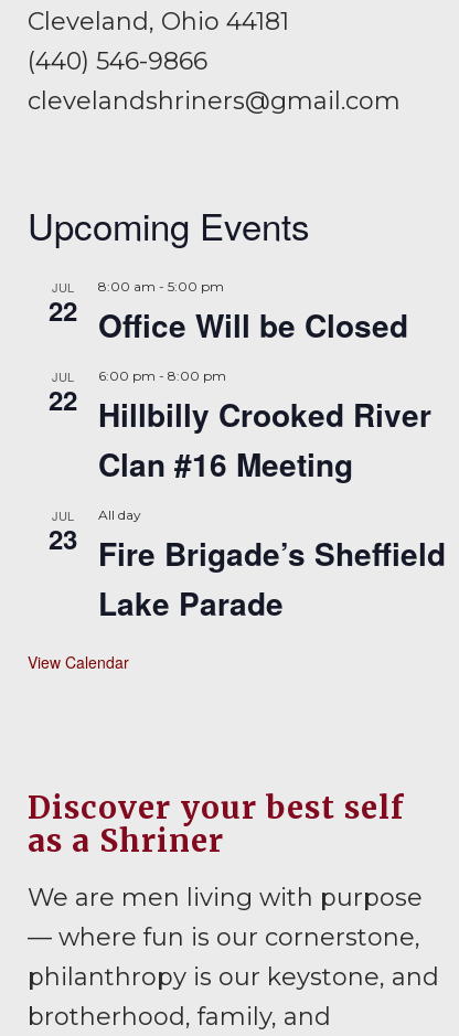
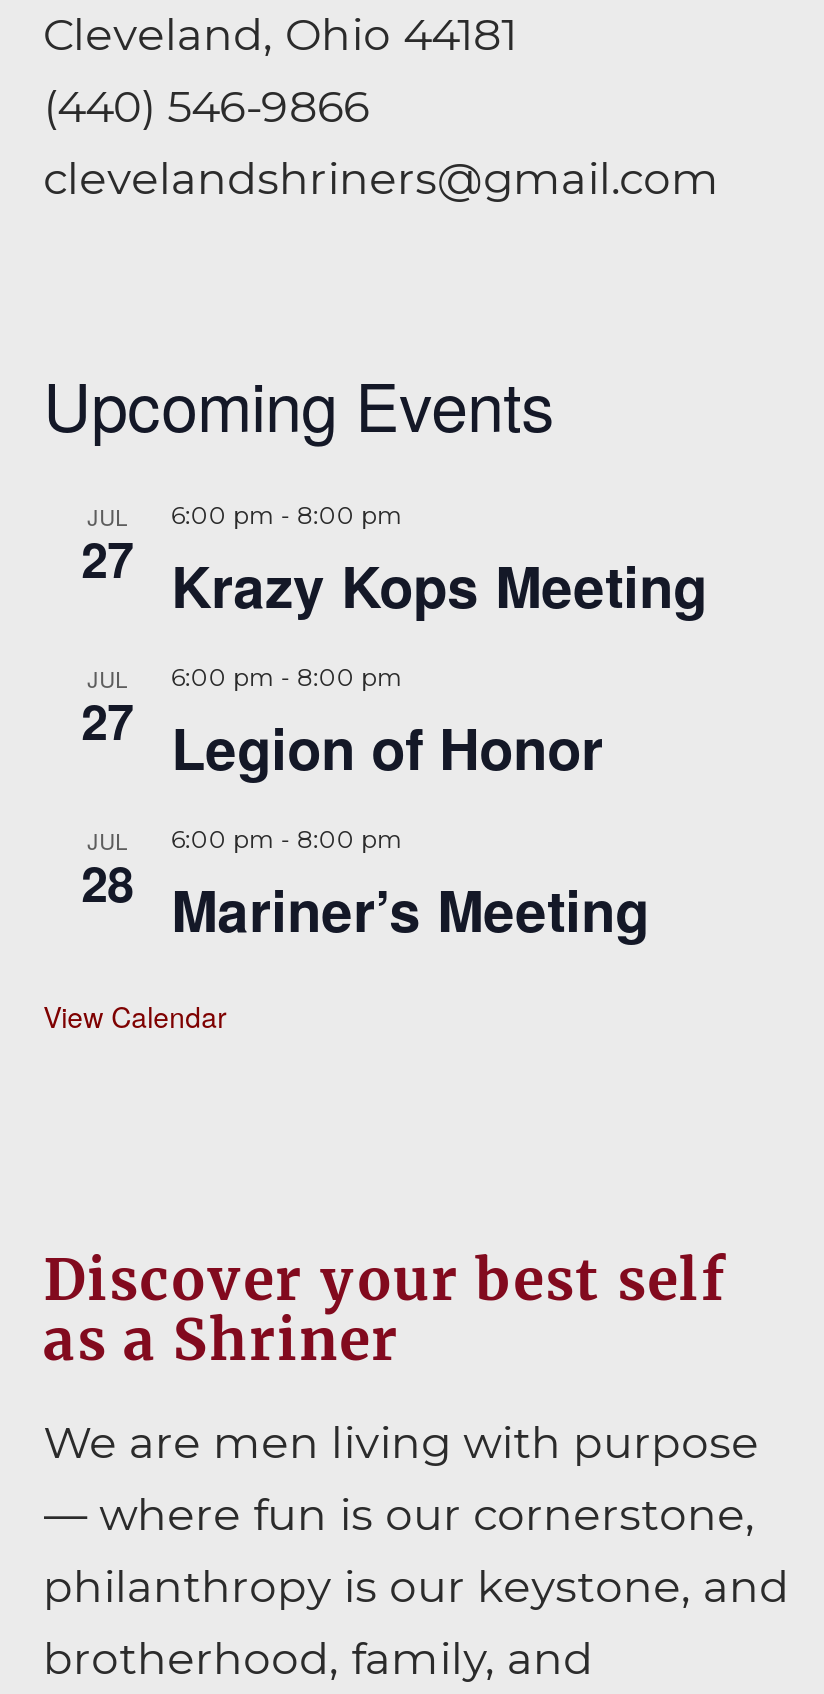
- 8:00 am - 5:00 pm
- Office Will be Closed
+ 6:00 pm - 8:00 pm
+ Krazy Kops Meeting

- 22
+ 27

- 22
+ 27

- Hillbilly Crooked River
- Clan #16 Meeting
+ Legion of Honor

- All day
- Fire Brigade’s Sheffield
- Lake Parade
+ 6:00 pm - 8:00 pm
+ Mariner’s Meeting

- 23
+ 28
